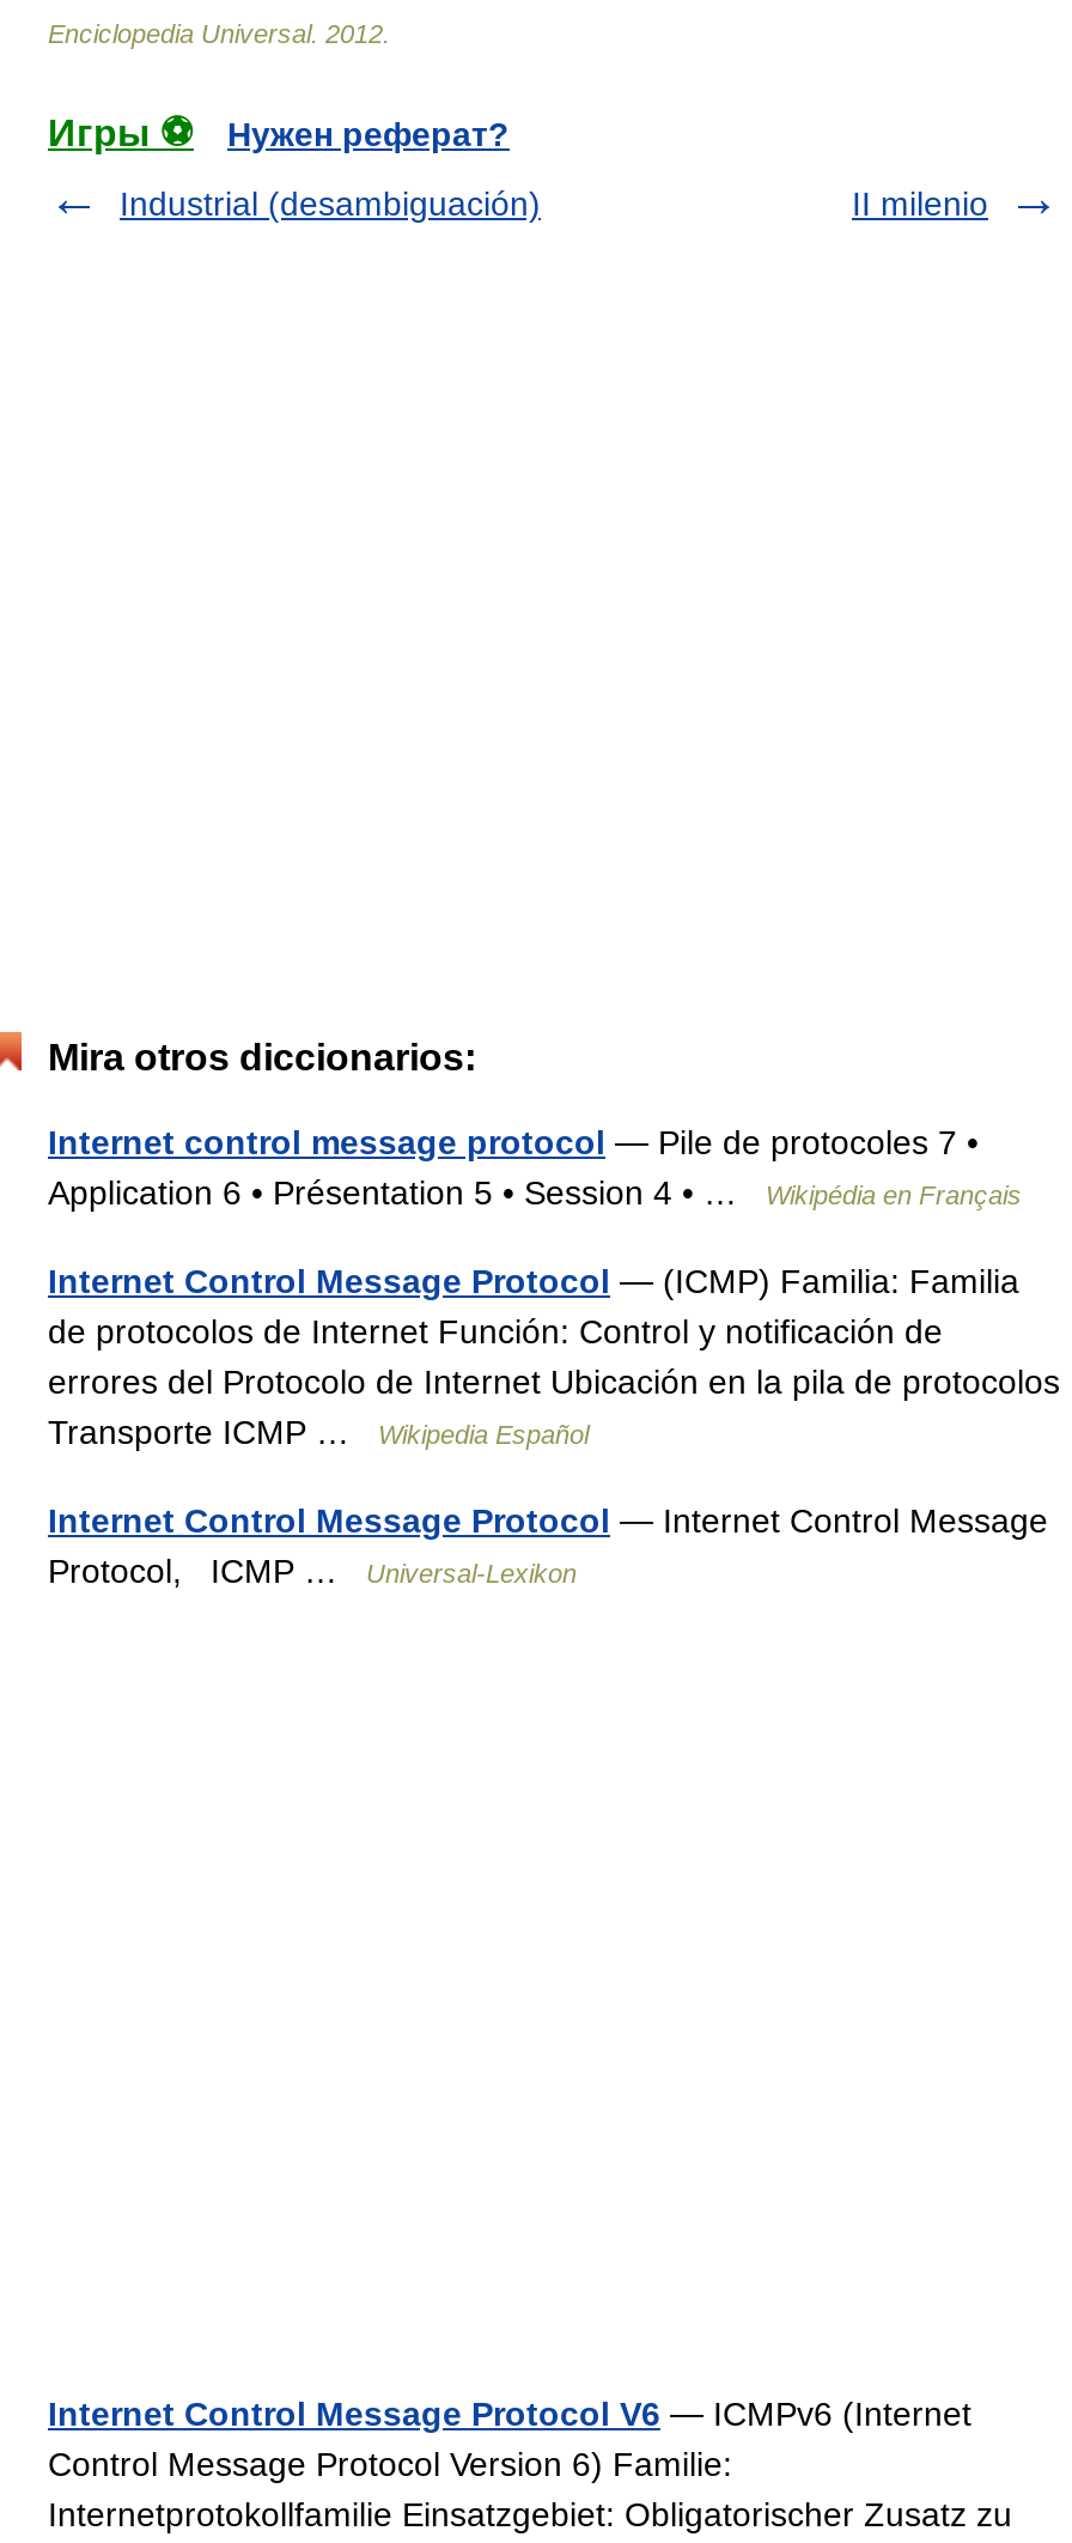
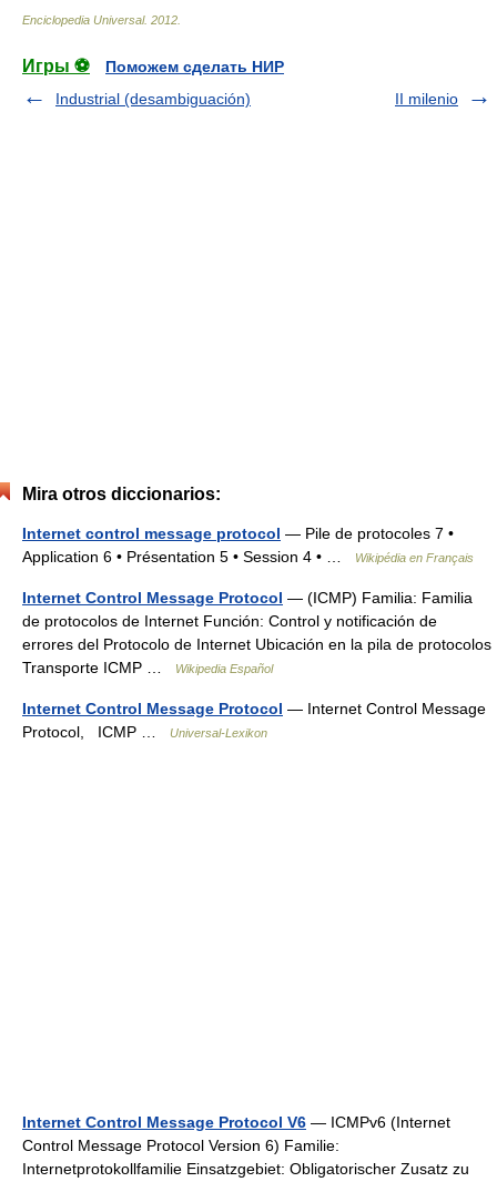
- Нужен реферат?
+ Поможем сделать НИР
